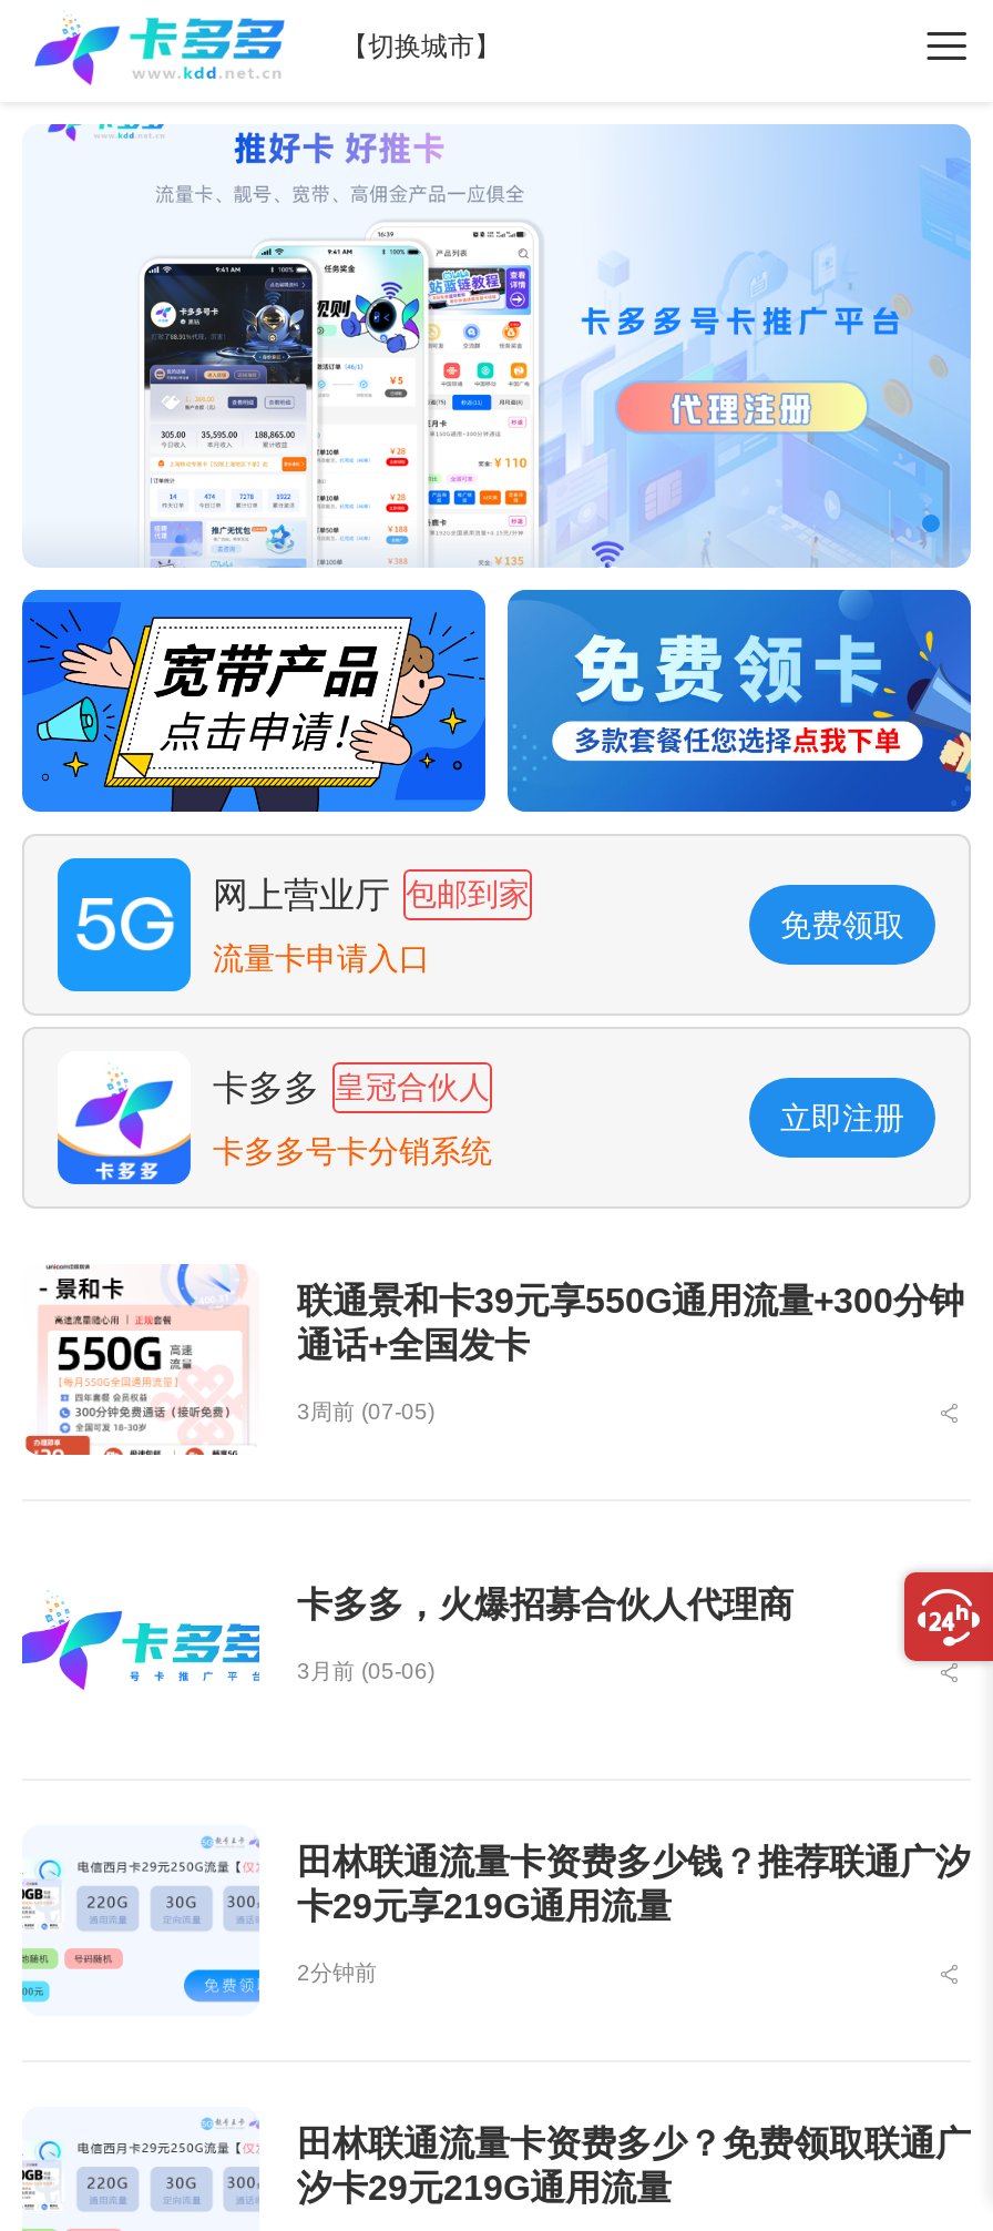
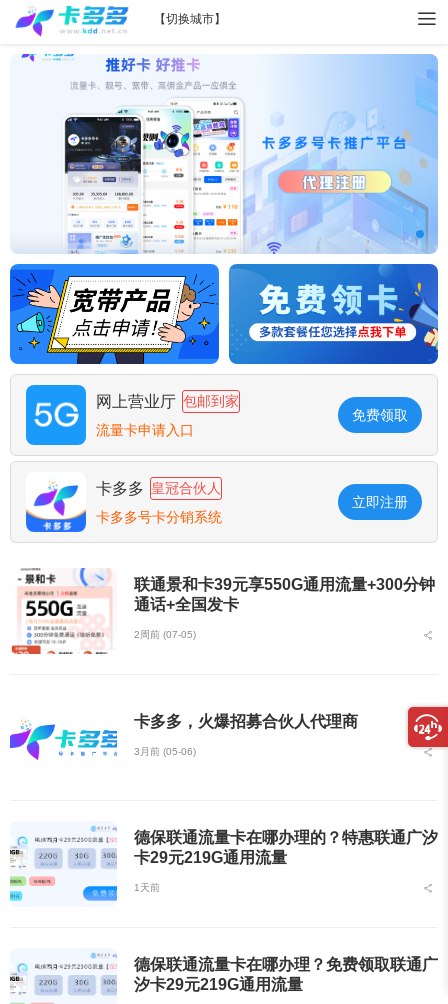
- 3周前 (07-05)
+ 2周前 (07-05)

- 田林联通流量卡资费多少钱？推荐联通广汐
- 卡29元享219G通用流量
+ 德保联通流量卡在哪办理的？特惠联通广汐
+ 卡29元219G通用流量

- 2分钟前
+ 1天前

- 田林联通流量卡资费多少？免费领取联通广
+ 德保联通流量卡在哪办理？免费领取联通广
